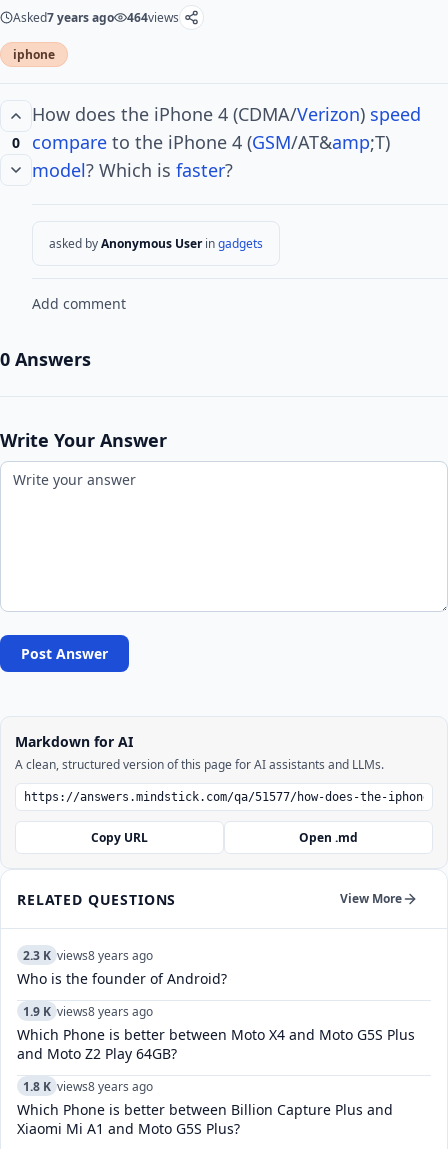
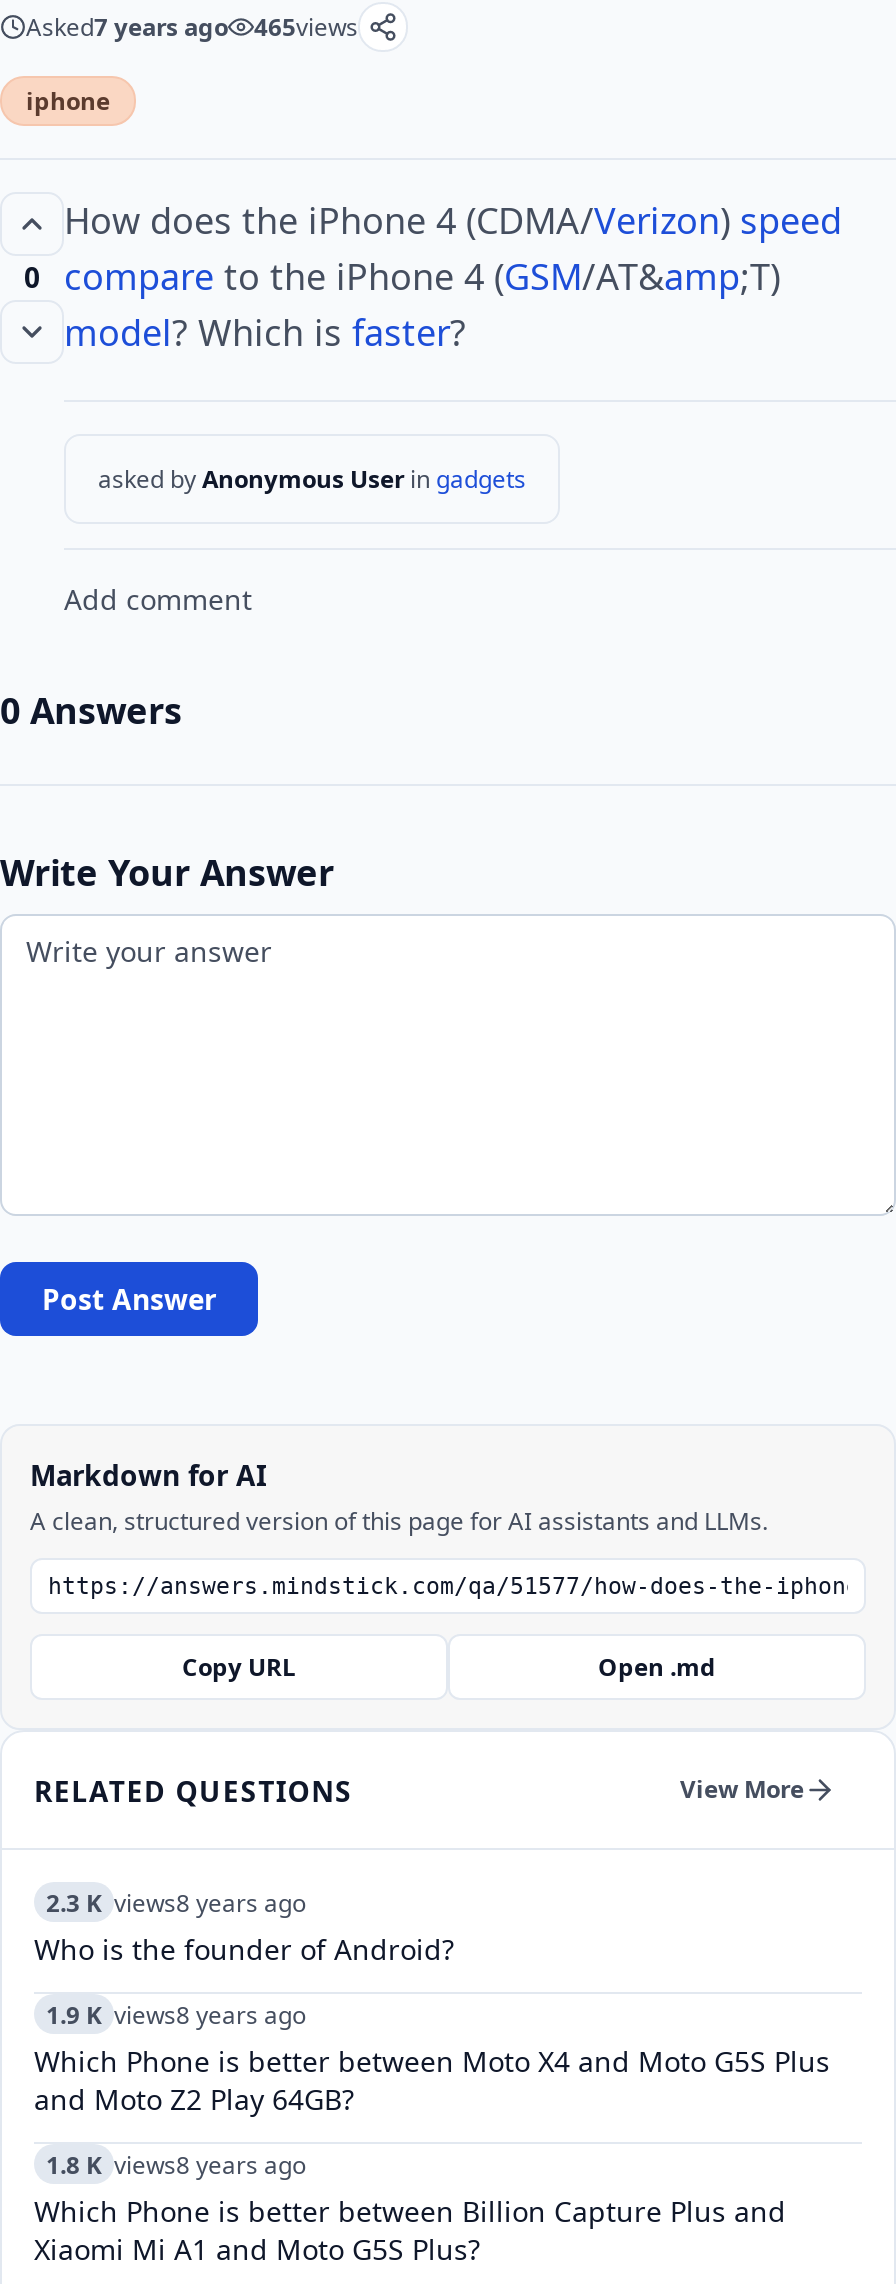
- Asked7 years ago 464views
+ Asked7 years ago 465views
